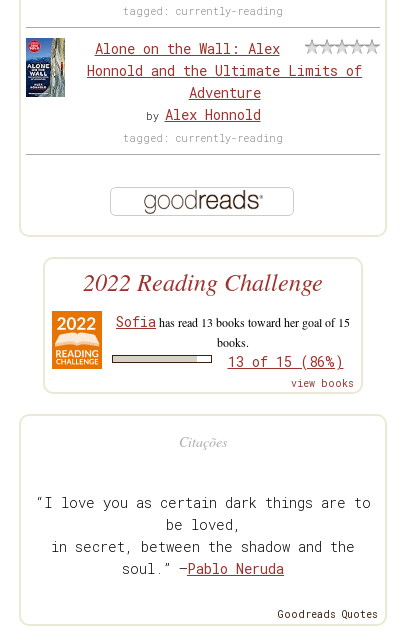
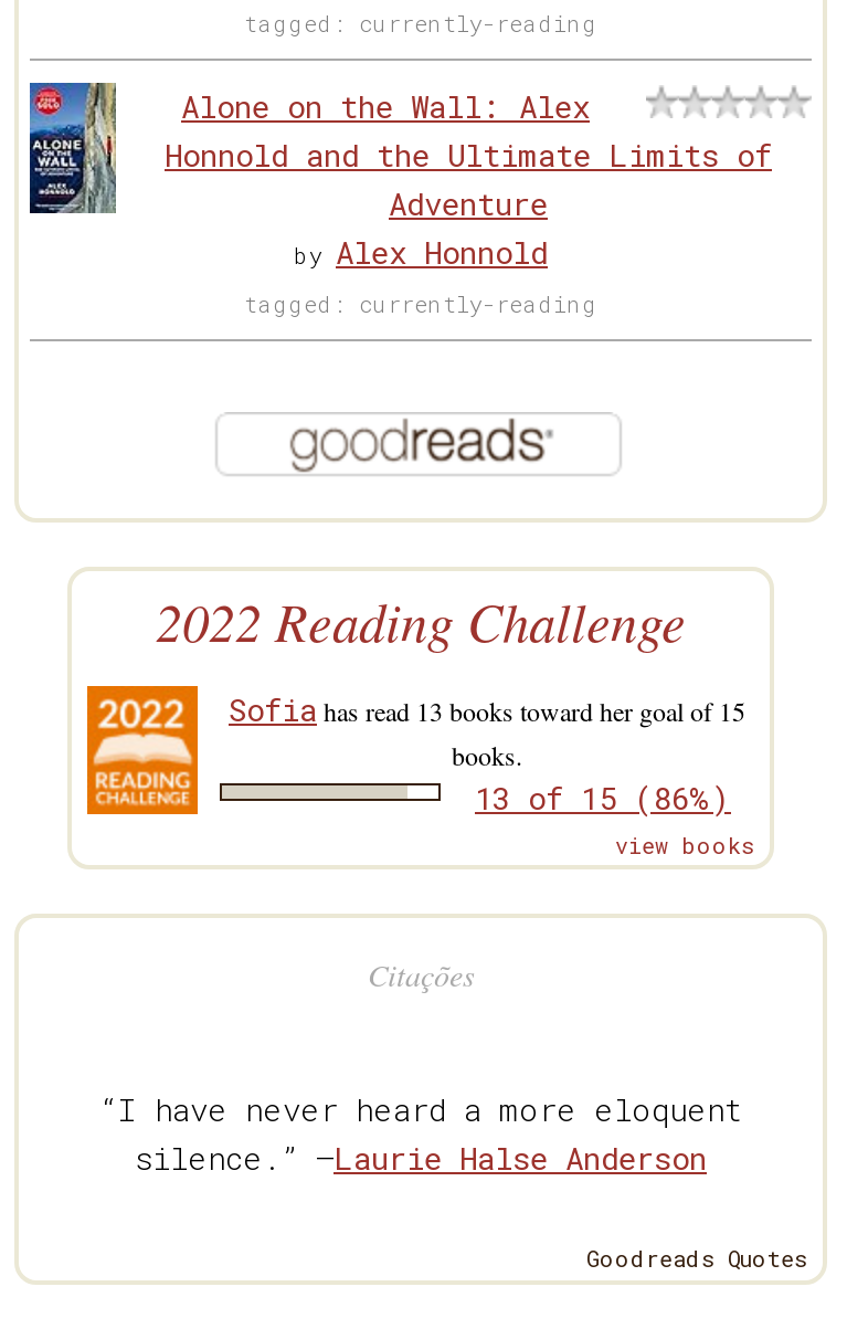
- “I love you as certain dark things are to
- be loved,
- in secret, between the shadow and the
- soul.” —Pablo Neruda
+ “I have never heard a more eloquent
+ silence.” —Laurie Halse Anderson
